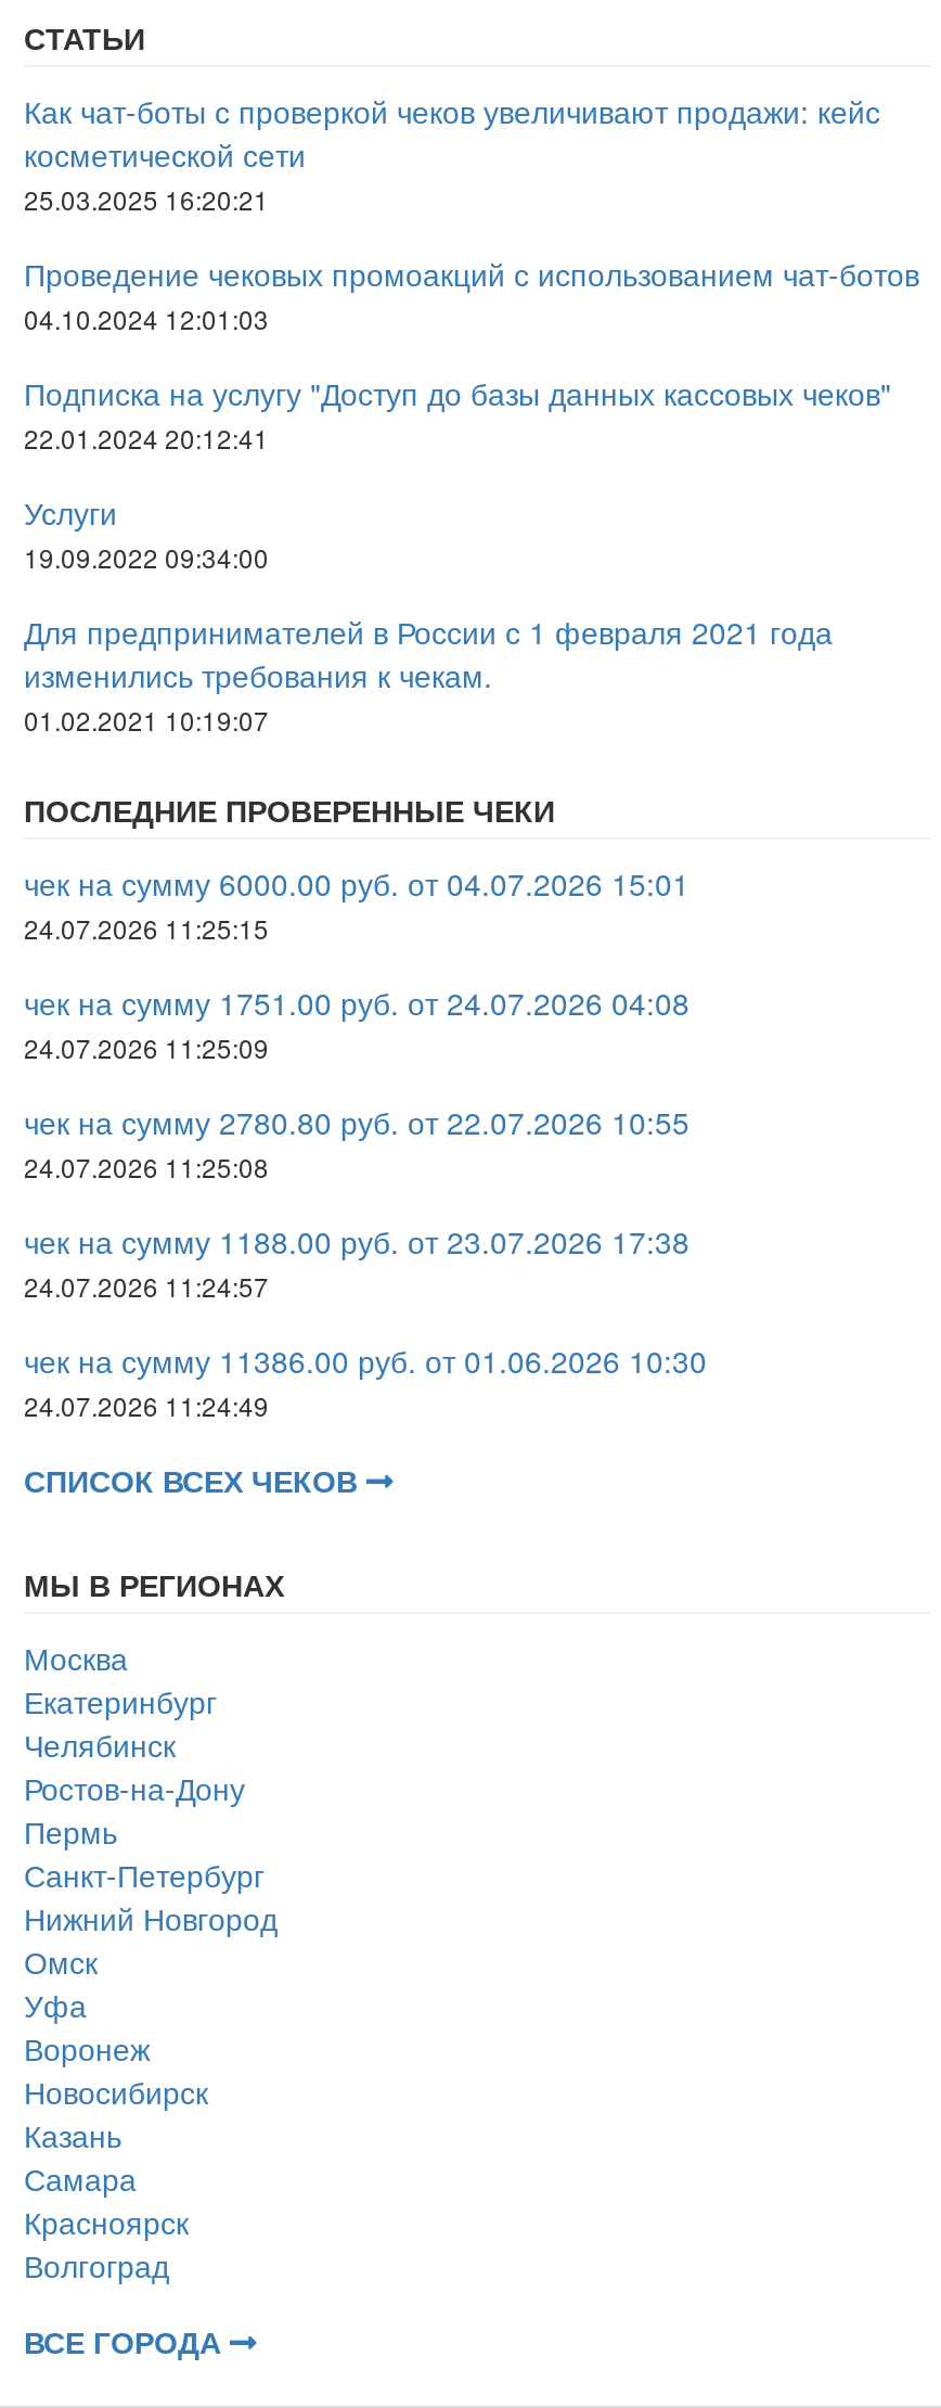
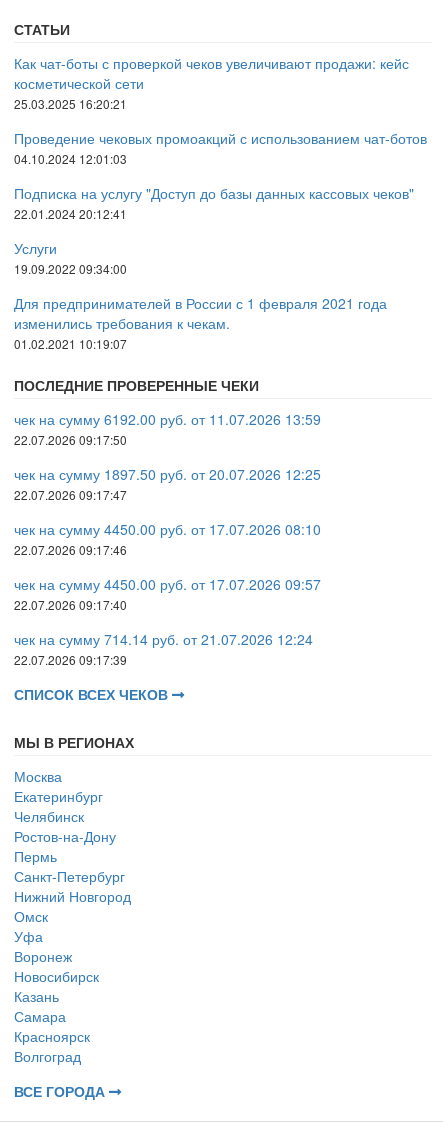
- чек на сумму 6000.00 руб. от 04.07.2026 15:01
+ чек на сумму 6192.00 руб. от 11.07.2026 13:59

- 24.07.2026 11:25:15
+ 22.07.2026 09:17:50

- чек на сумму 1751.00 руб. от 24.07.2026 04:08
+ чек на сумму 1897.50 руб. от 20.07.2026 12:25

- 24.07.2026 11:25:09
+ 22.07.2026 09:17:47

- чек на сумму 2780.80 руб. от 22.07.2026 10:55
+ чек на сумму 4450.00 руб. от 17.07.2026 08:10

- 24.07.2026 11:25:08
+ 22.07.2026 09:17:46

- чек на сумму 1188.00 руб. от 23.07.2026 17:38
+ чек на сумму 4450.00 руб. от 17.07.2026 09:57

- 24.07.2026 11:24:57
+ 22.07.2026 09:17:40

- чек на сумму 11386.00 руб. от 01.06.2026 10:30
+ чек на сумму 714.14 руб. от 21.07.2026 12:24

- 24.07.2026 11:24:49
+ 22.07.2026 09:17:39
